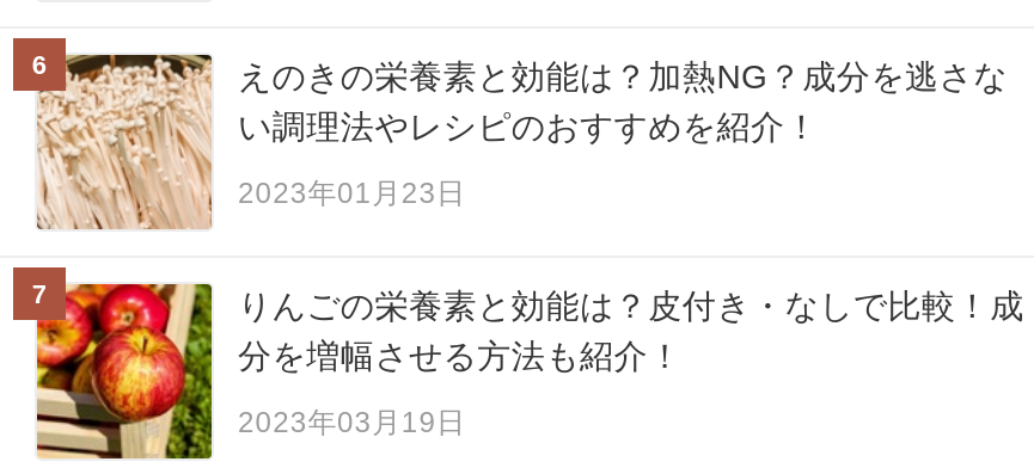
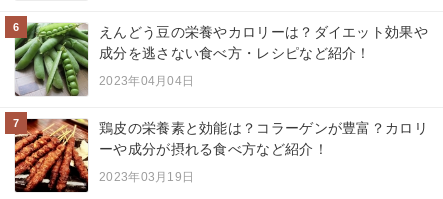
- [image]
- えのきの栄養素と効能は？加熱NG？成分を逃さな
- い調理法やレシピのおすすめを紹介！
+ [image]
+ えんどう豆の栄養やカロリーは？ダイエット効果や
+ 成分を逃さない食べ方・レシピなど紹介！

- 2023年01月23日
+ 2023年04月04日

- [image]
- りんごの栄養素と効能は？皮付き・なしで比較！成
- 分を増幅させる方法も紹介！
+ [image]
+ 鶏皮の栄養素と効能は？コラーゲンが豊富？カロリ
+ ーや成分が摂れる食べ方など紹介！
